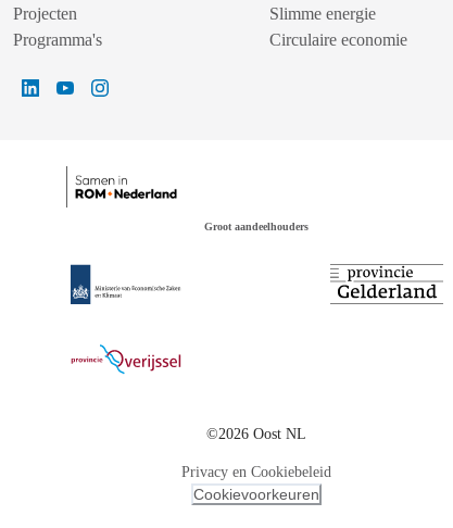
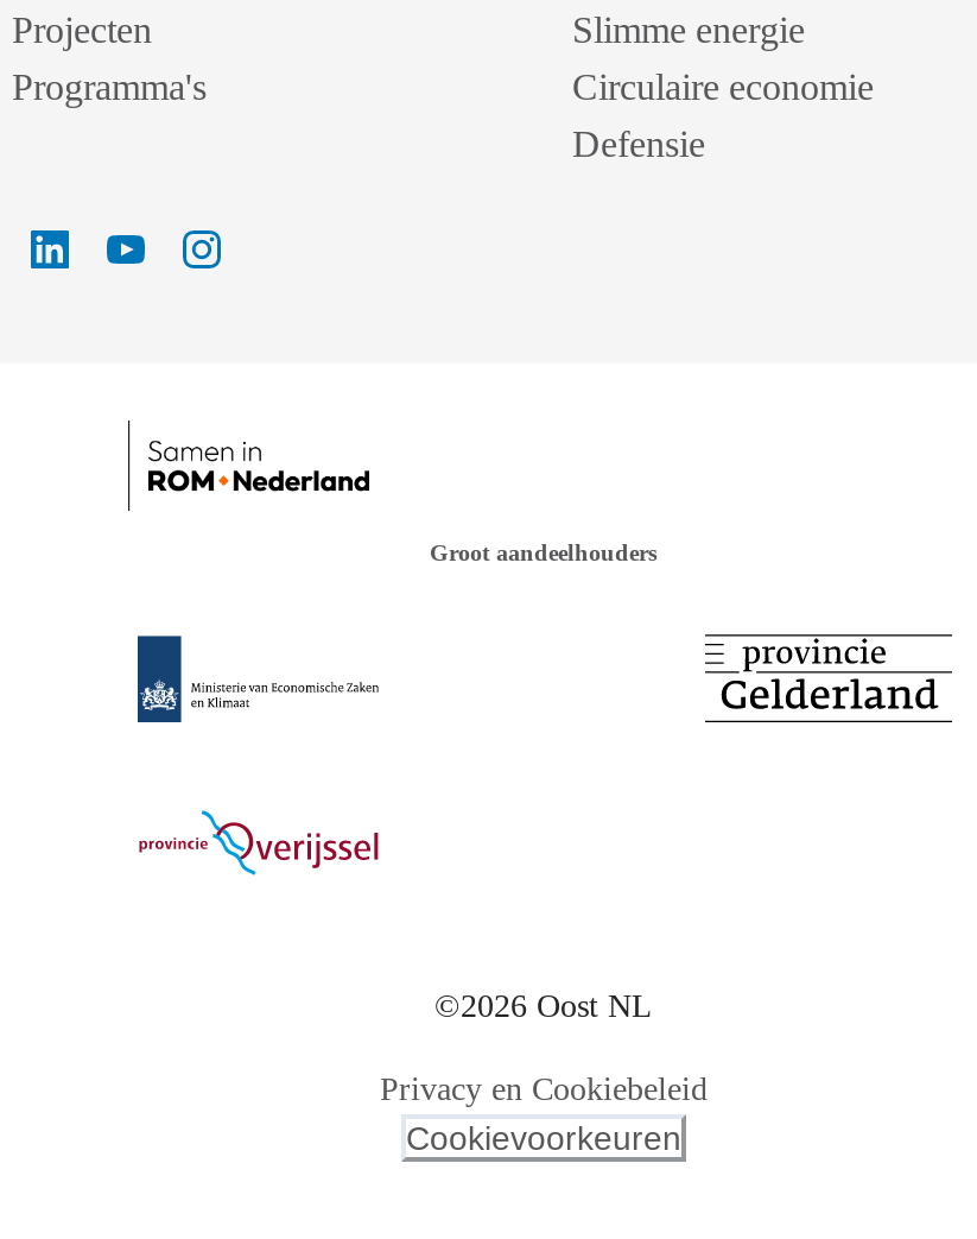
+ Defensie
